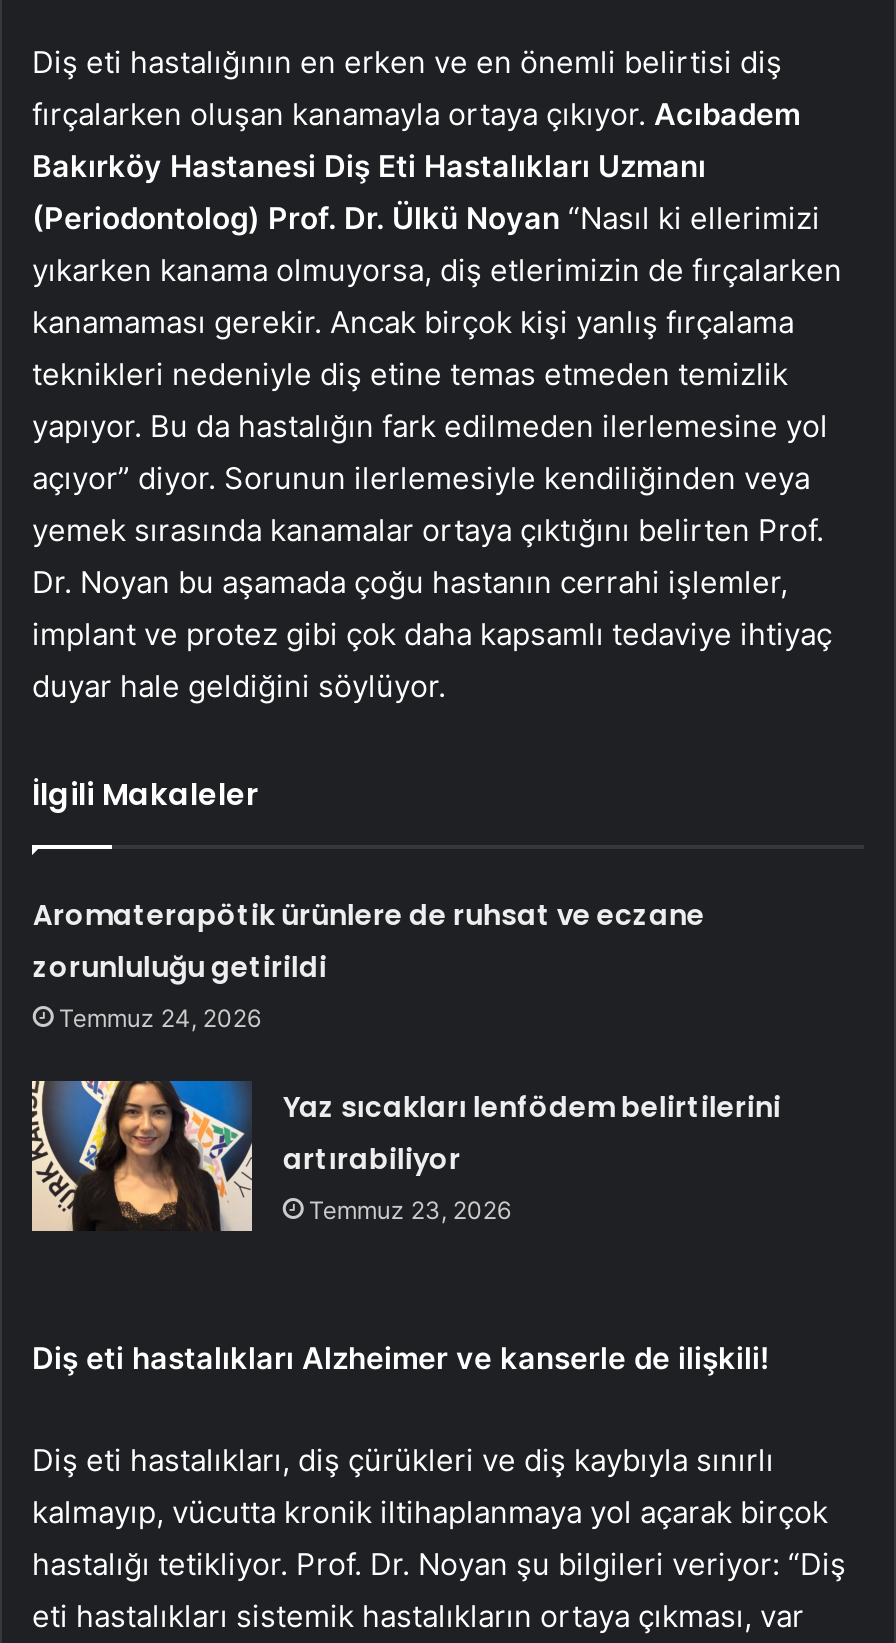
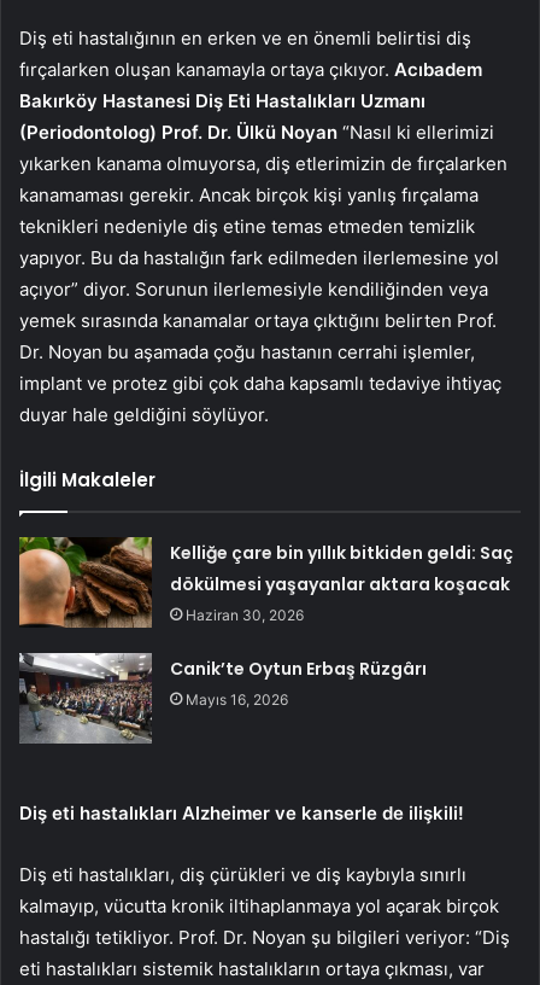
- Aromaterapötik ürünlere de ruhsat ve eczane
- zorunluluğu getirildi
- Temmuz 24, 2026
+ Kelliğe çare bin yıllık bitkiden geldi: Saç
+ dökülmesi yaşayanlar aktara koşacak
+ Haziran 30, 2026

- [image]
- Yaz sıcakları lenfödem belirtilerini
- artırabiliyor
- Temmuz 23, 2026
+ [image]
+ Canik’te Oytun Erbaş Rüzgârı
+ Mayıs 16, 2026
